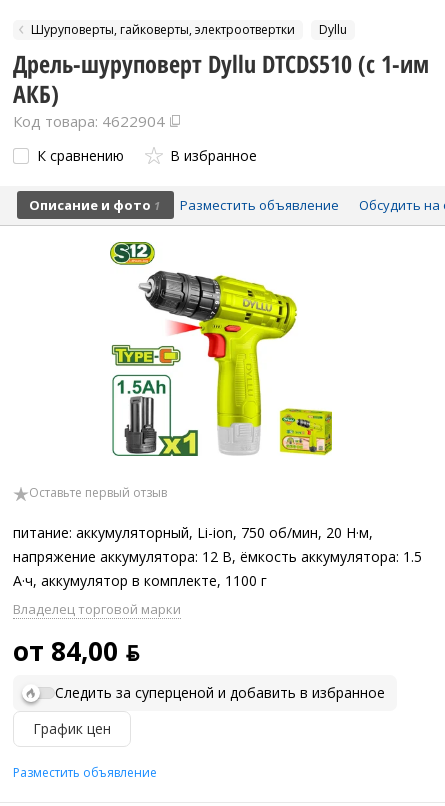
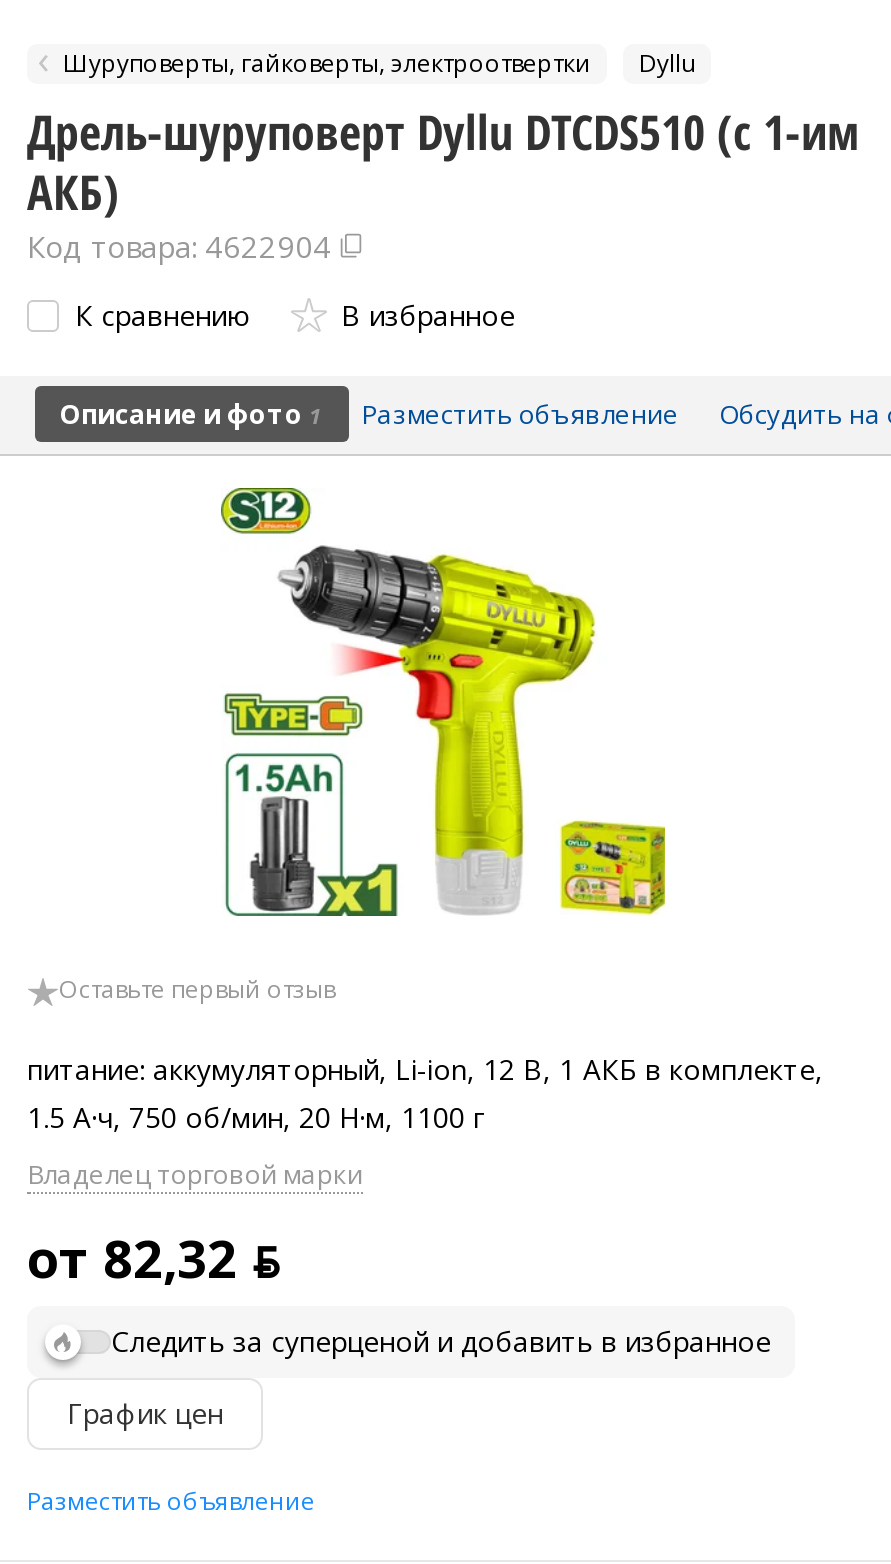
- питание: аккумуляторный, Li-ion, 750 об/мин, 20 Н·м,
- напряжение аккумулятора: 12 В, ёмкость аккумулятора: 1.5
- А·ч, аккумулятор в комплекте, 1100 г
+ питание: аккумуляторный, Li-ion, 12 В, 1 АКБ в комплекте,
+ 1.5 А·ч, 750 об/мин, 20 Н·м, 1100 г

- от 84,00 ƃ
+ от 82,32 ƃ
